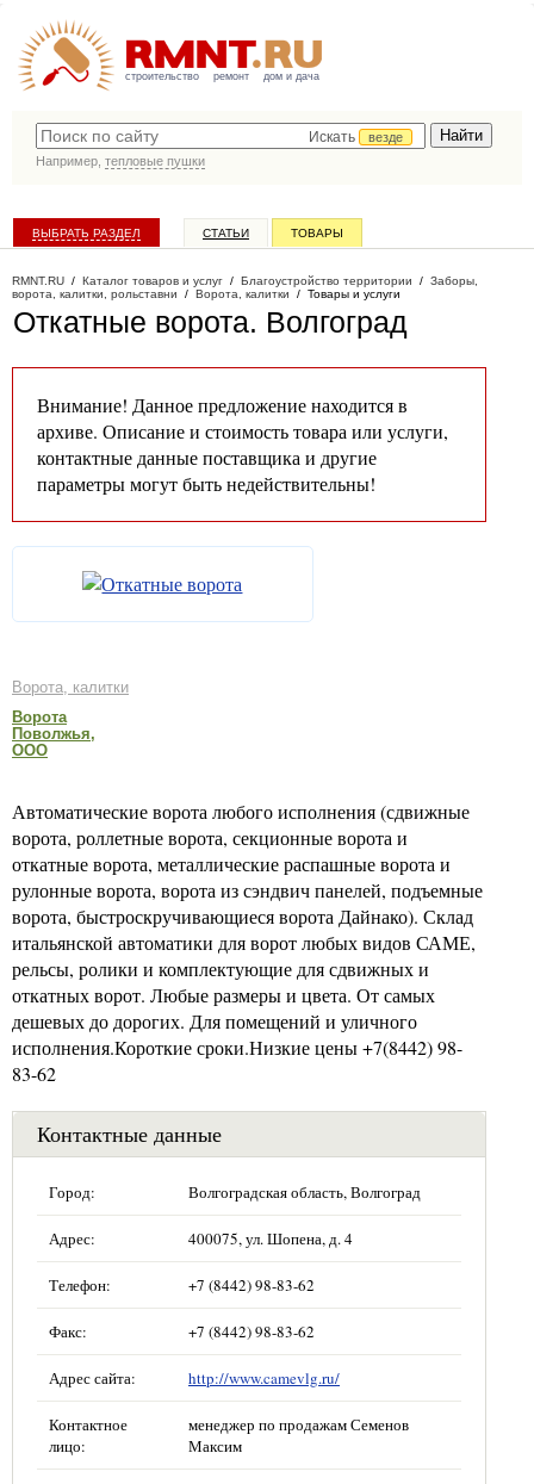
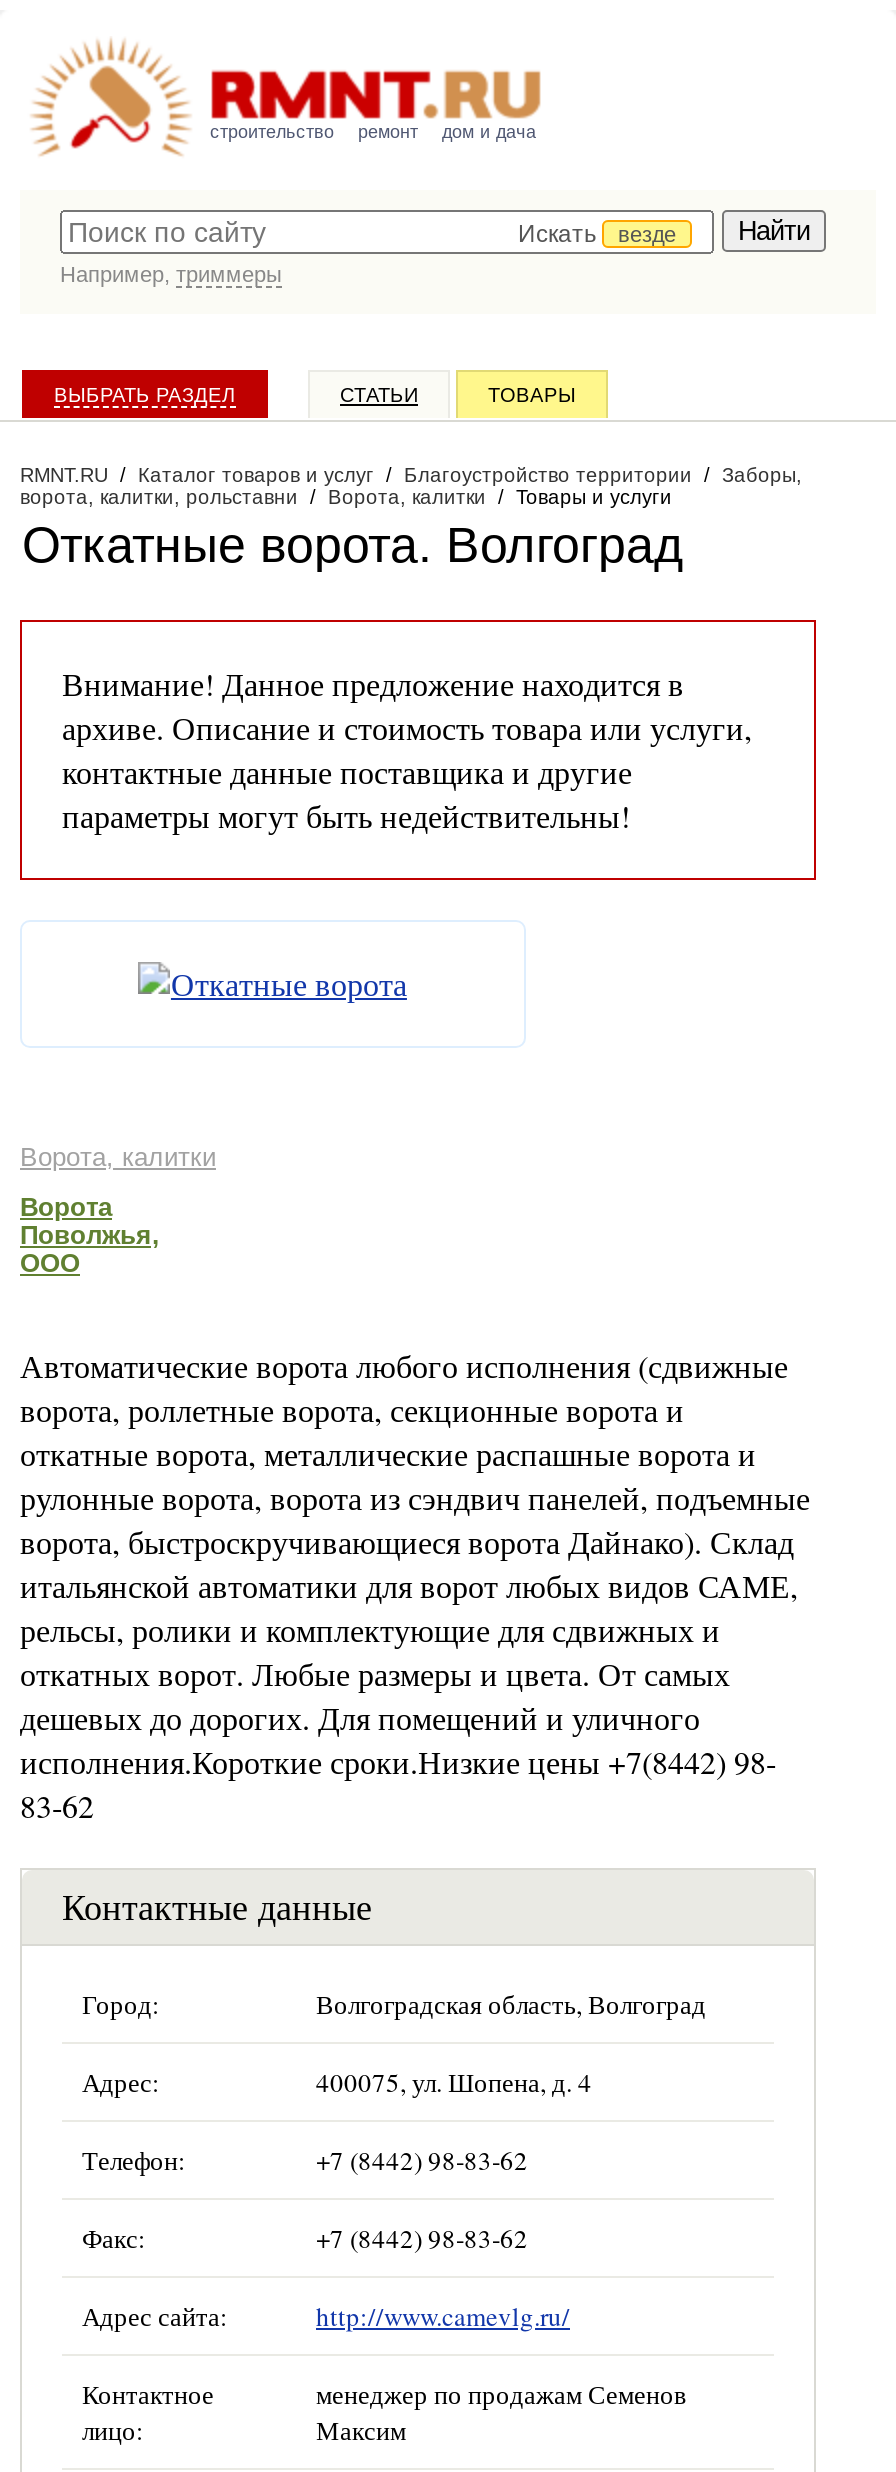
- Например, тепловые пушки
+ Например, триммеры
